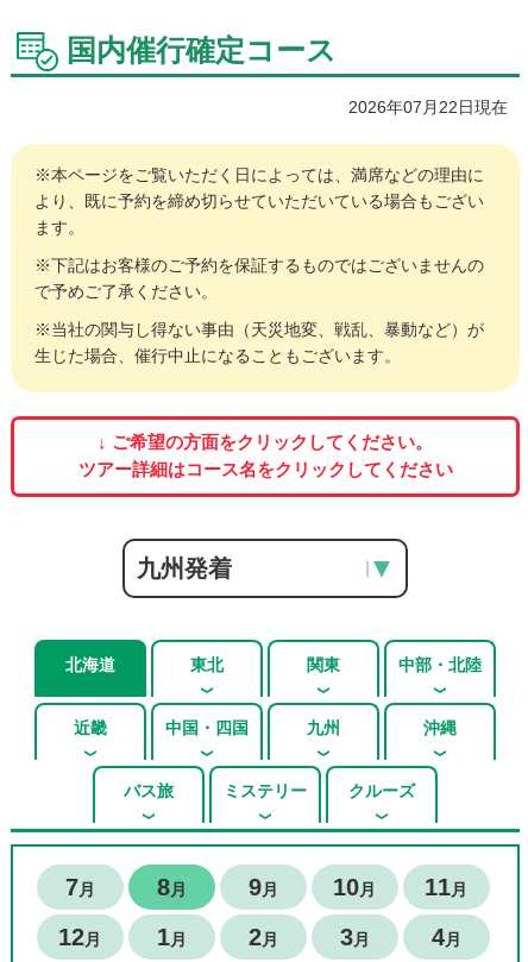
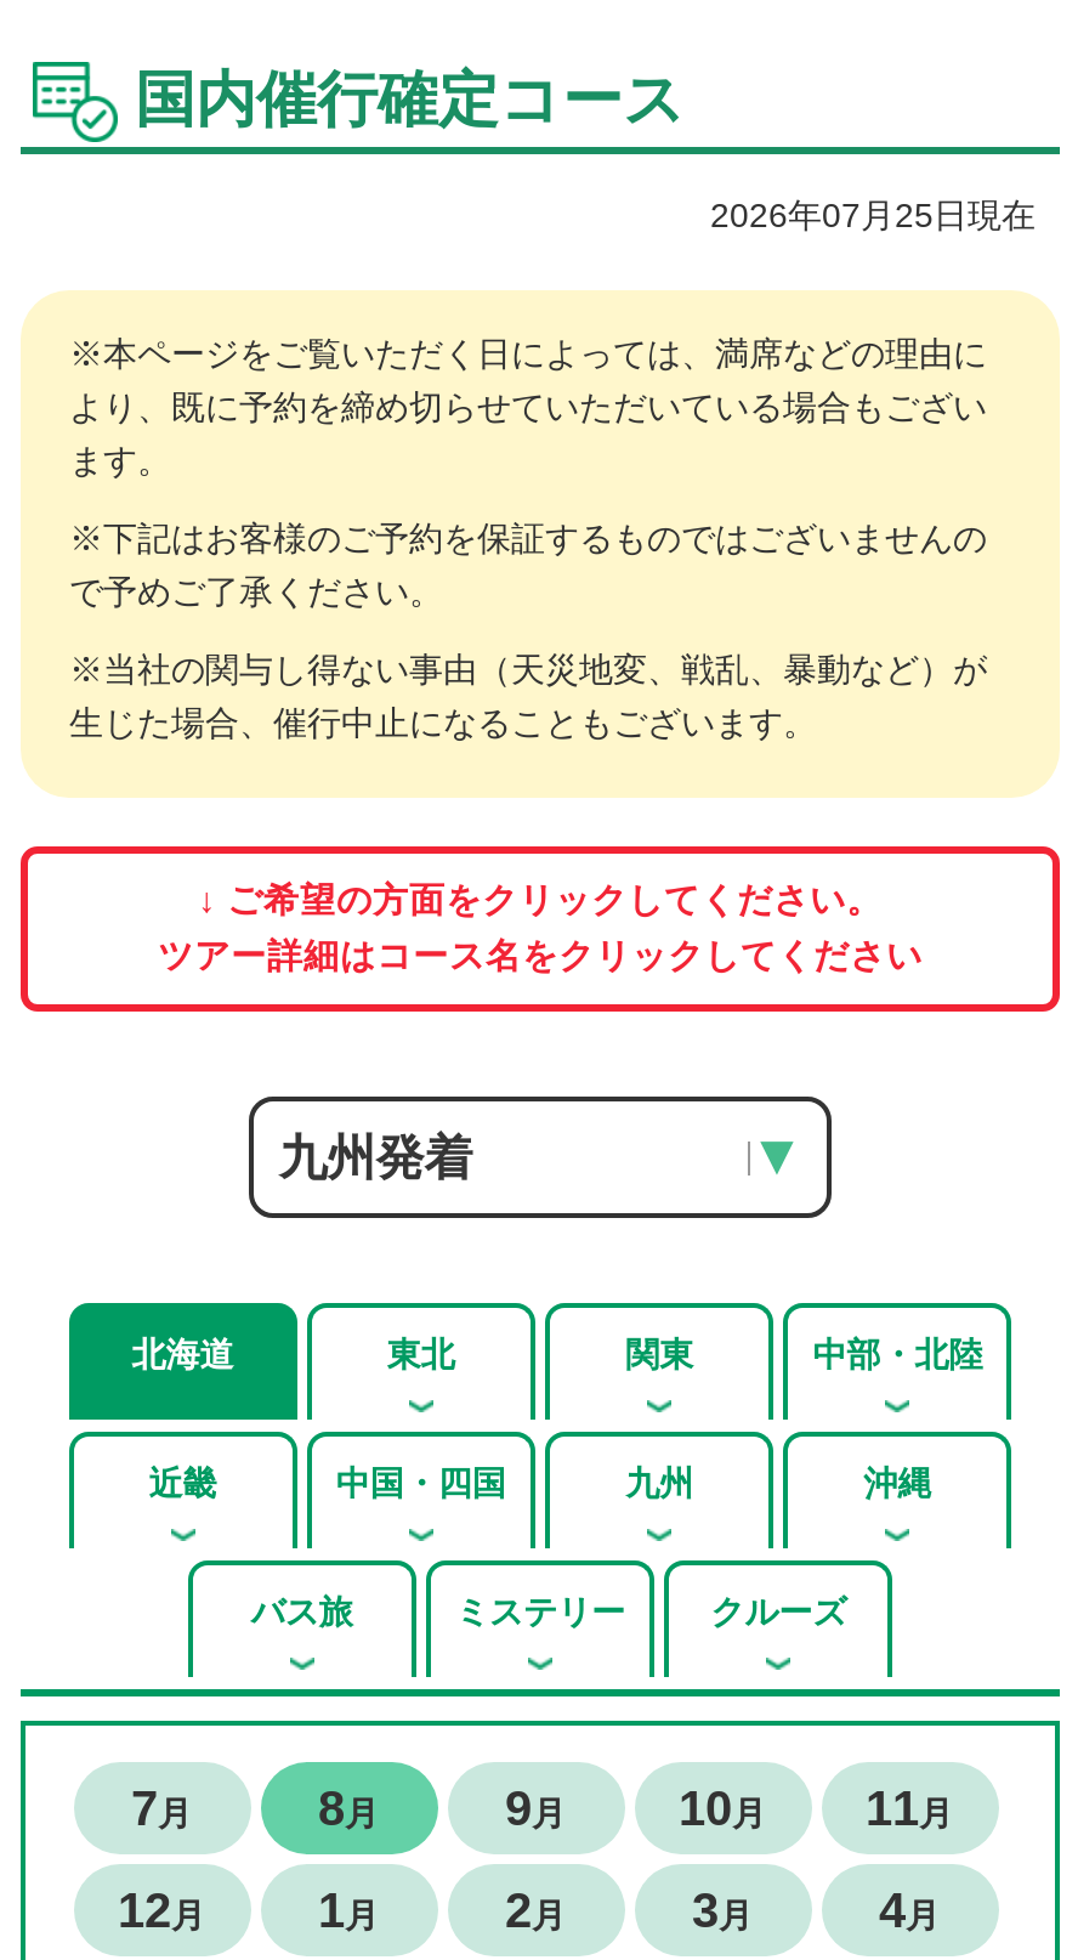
- 2026年07月22日現在
+ 2026年07月25日現在
